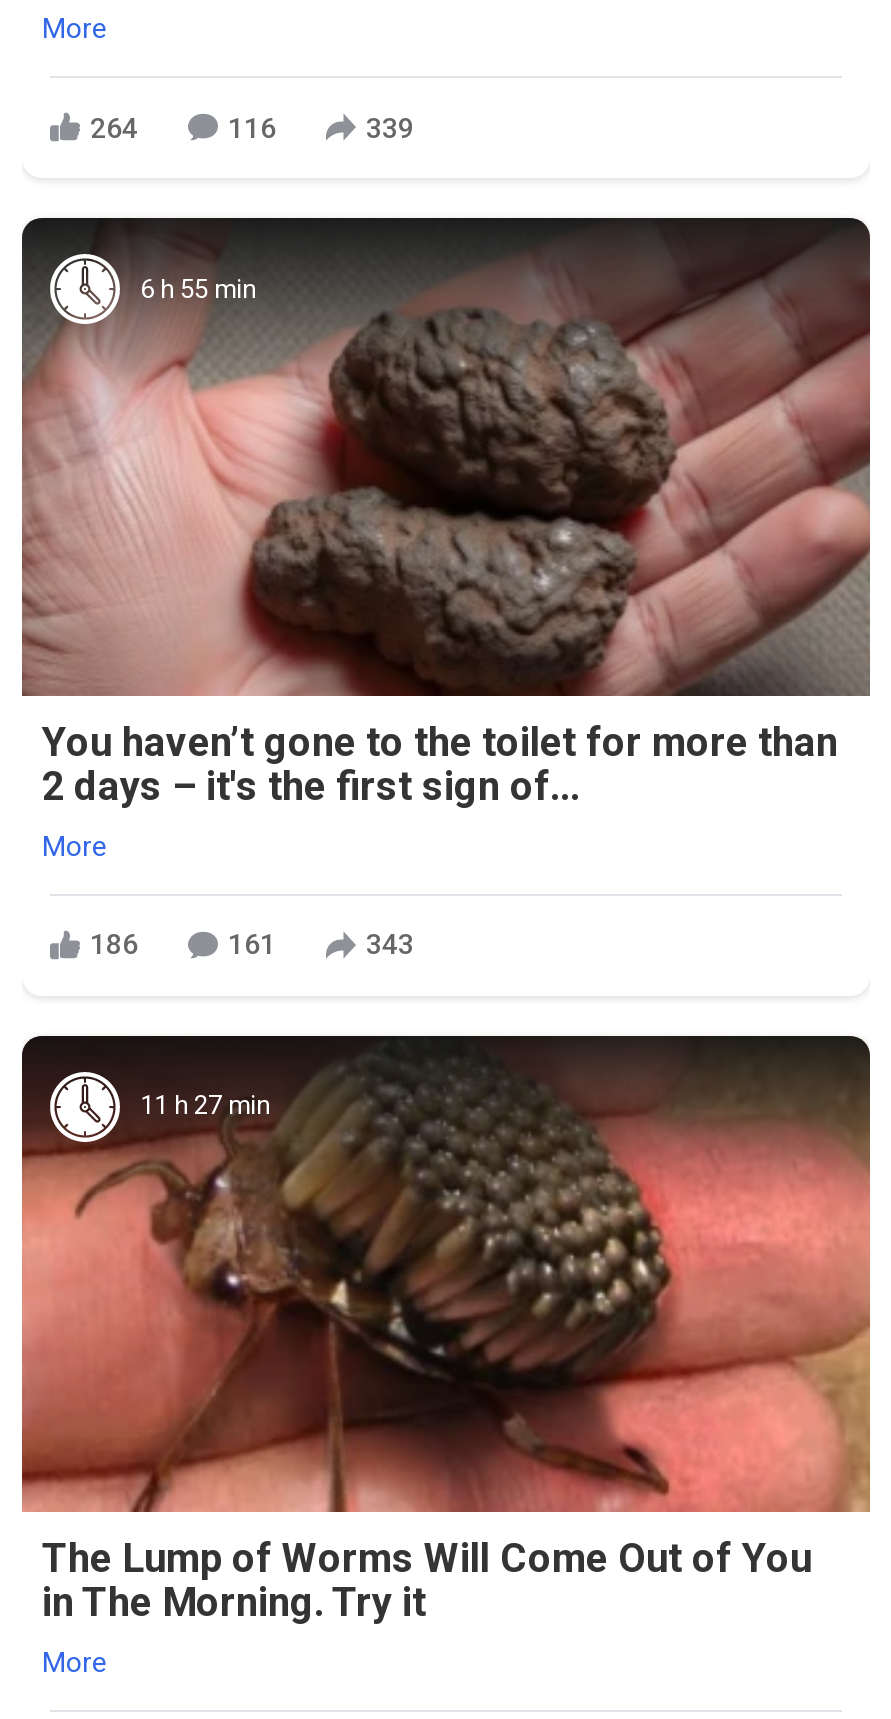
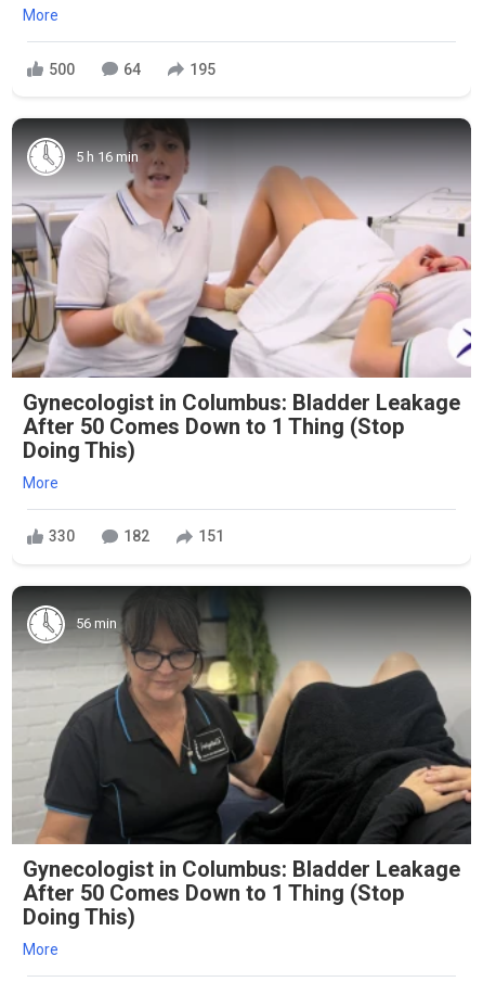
- 264
- 116
- 339
+ 500
+ 64
+ 195

- [image]
- 6 h 55 min
+ [image]
+ 5 h 16 min

- You haven’t gone to the toilet for more than
- 2 days – it's the first sign of...
+ Gynecologist in Columbus: Bladder Leakage
+ After 50 Comes Down to 1 Thing (Stop
+ Doing This)

- 186
- 161
- 343
+ 330
+ 182
+ 151

- [image]
- 11 h 27 min
+ [image]
+ 56 min

- The Lump of Worms Will Come Out of You
- in The Morning. Try it
+ Gynecologist in Columbus: Bladder Leakage
+ After 50 Comes Down to 1 Thing (Stop
+ Doing This)
